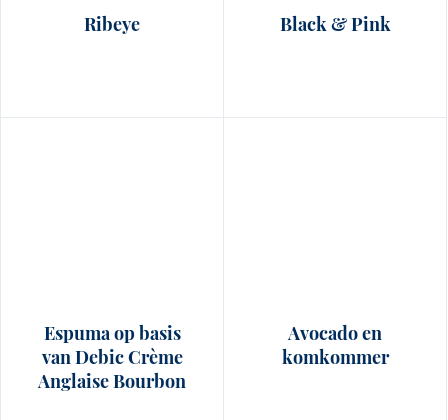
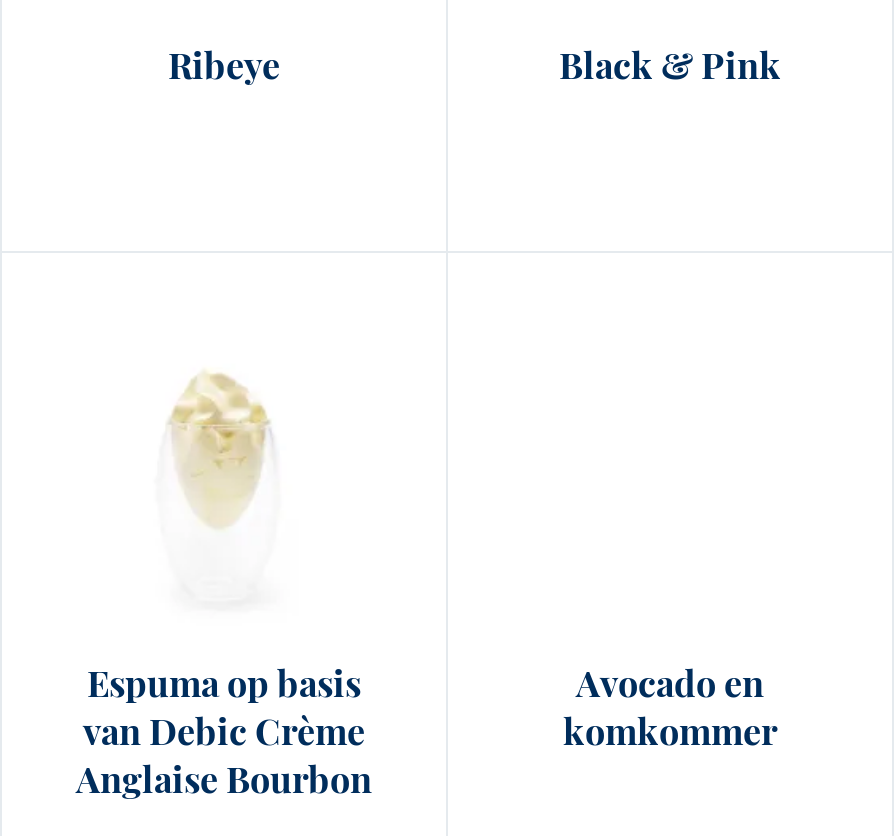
+ [image]
